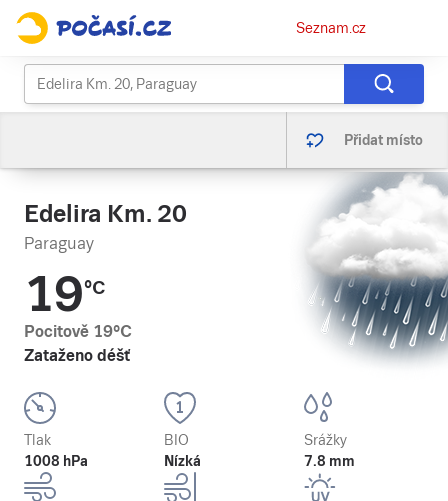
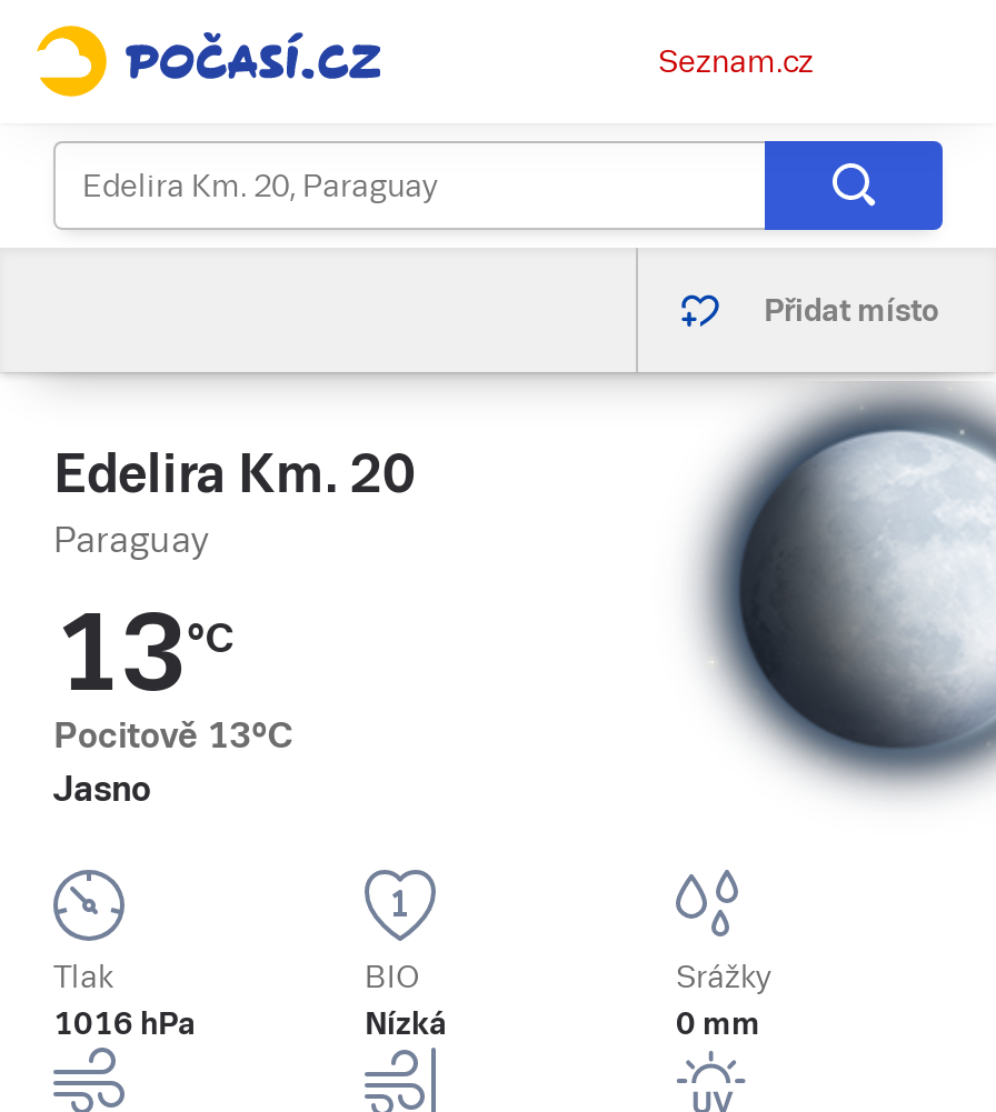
- [image]
+ [image]

- 19°C
- Pocitově 19°C
- Zataženo déšť
+ 13°C
+ Pocitově 13°C
+ Jasno

- 1008 hPa
+ 1016 hPa

- 7.8 mm
+ 0 mm
